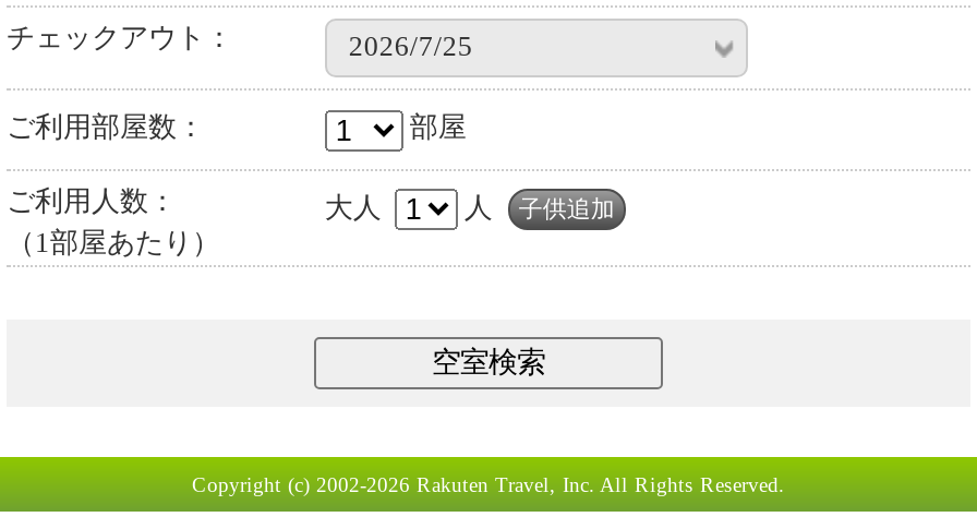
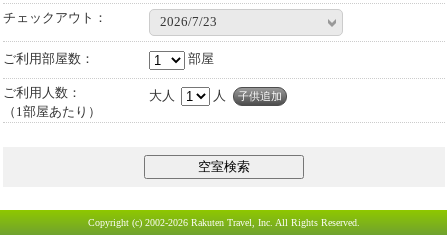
- 2026/7/25
+ 2026/7/23
